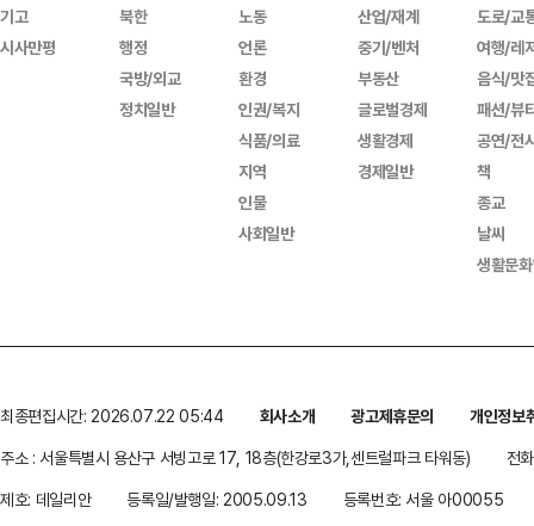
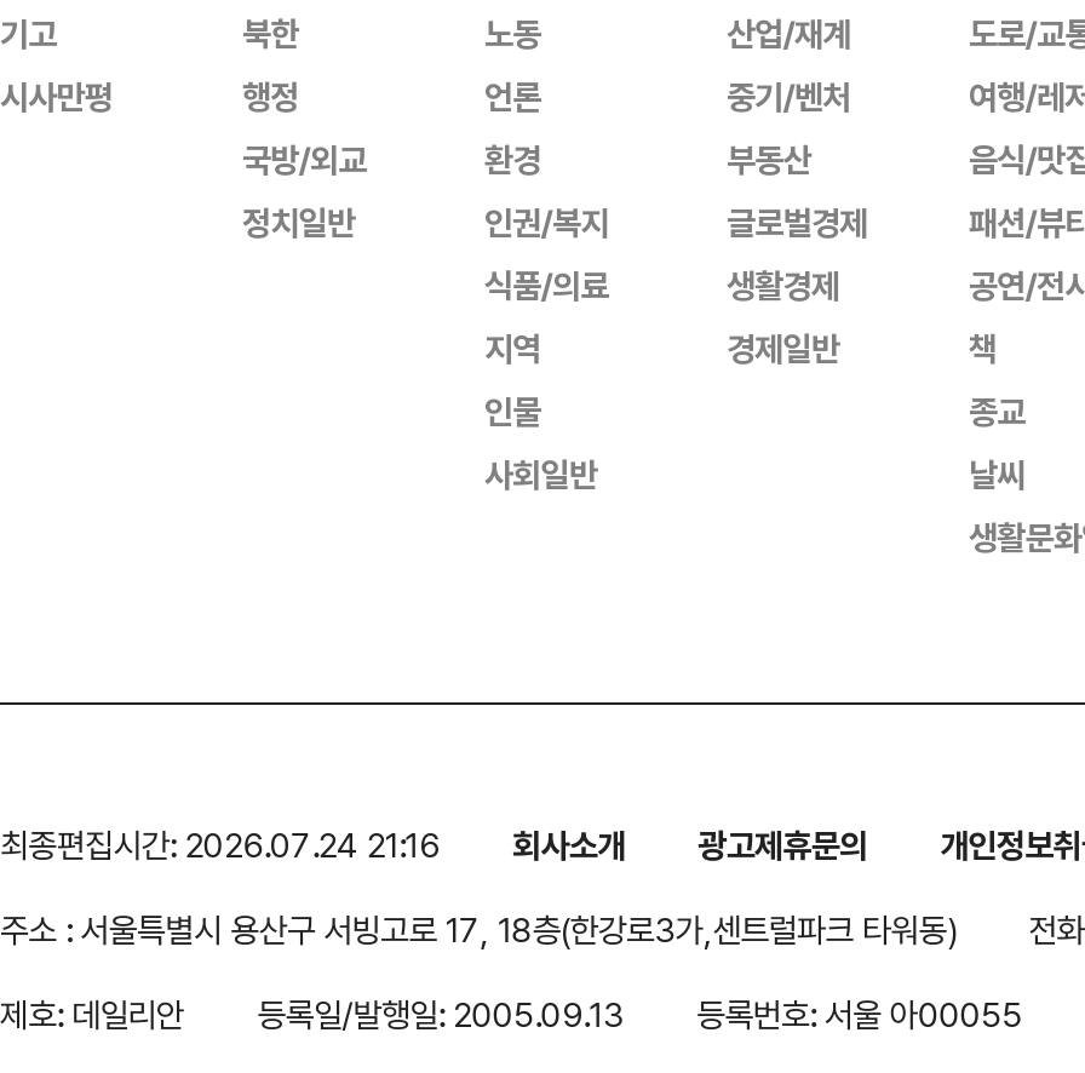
- 최종편집시간: 2026.07.22 05:44
+ 최종편집시간: 2026.07.24 21:16
